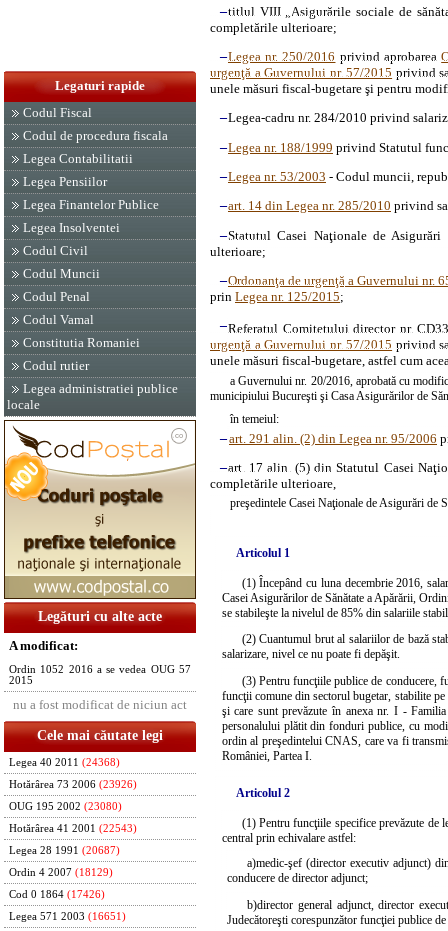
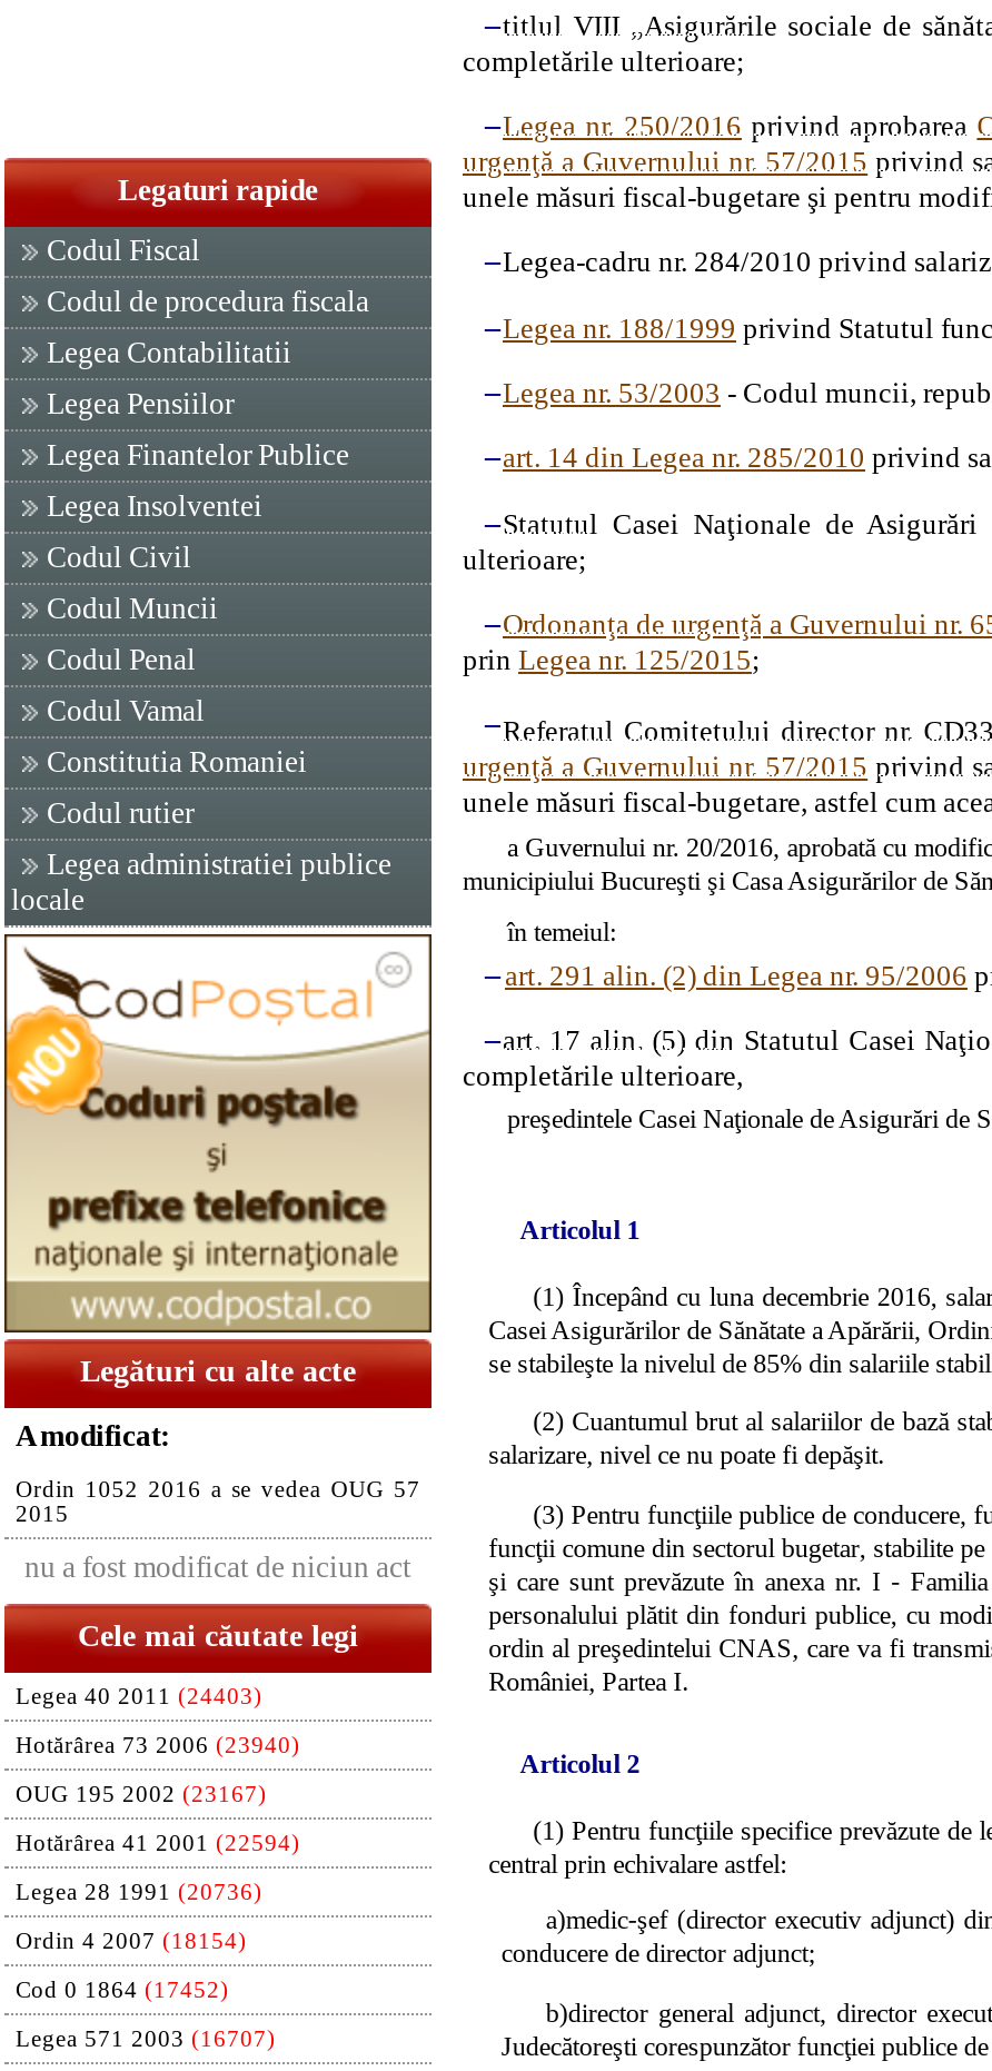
- Legea 40 2011 (24368)
+ Legea 40 2011 (24403)

- Hotărârea 73 2006 (23926)
+ Hotărârea 73 2006 (23940)

- OUG 195 2002 (23080)
+ OUG 195 2002 (23167)

- Hotărârea 41 2001 (22543)
+ Hotărârea 41 2001 (22594)

- Legea 28 1991 (20687)
+ Legea 28 1991 (20736)

- Ordin 4 2007 (18129)
+ Ordin 4 2007 (18154)

- Cod 0 1864 (17426)
+ Cod 0 1864 (17452)

- Legea 571 2003 (16651)
+ Legea 571 2003 (16707)
